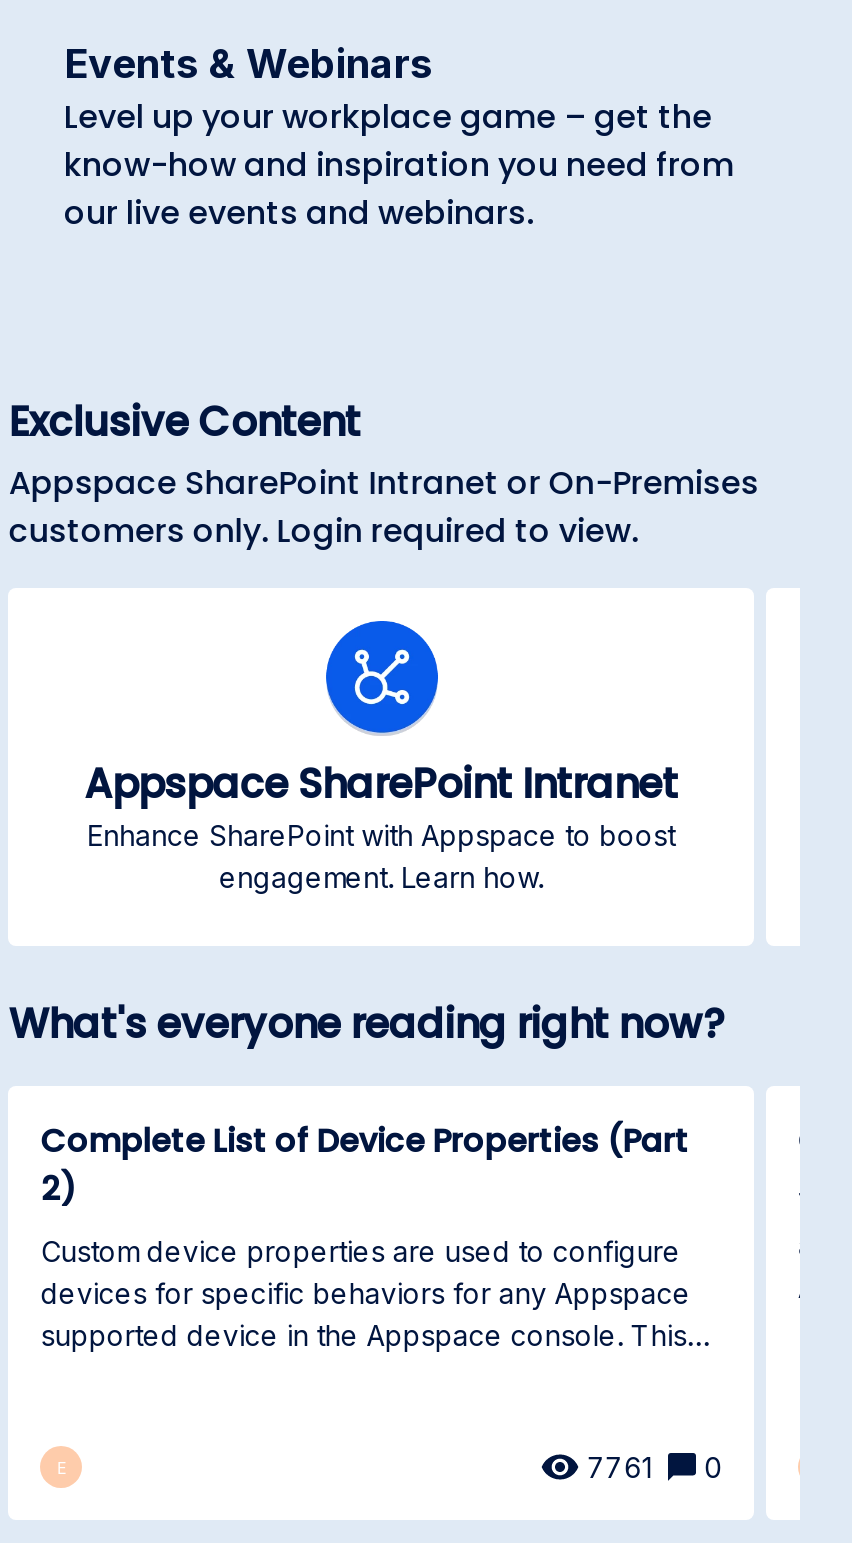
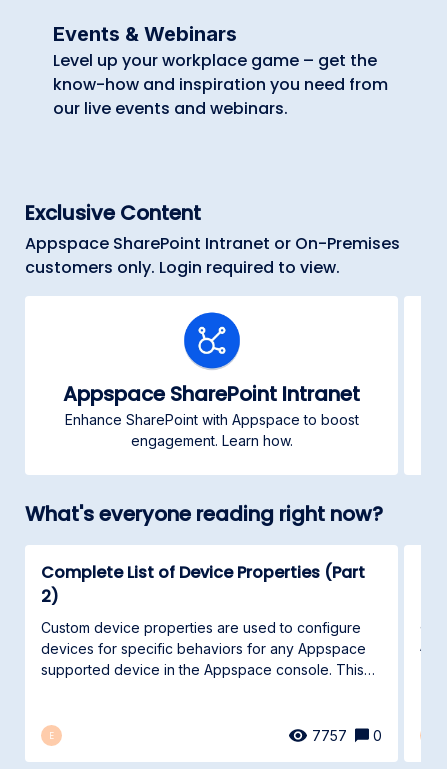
- 7761 0
+ 7757 0
